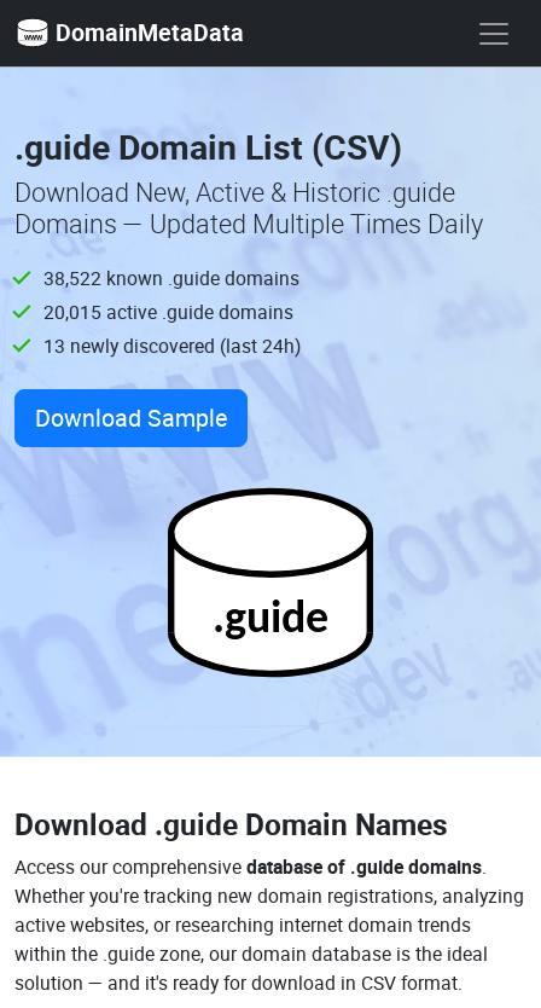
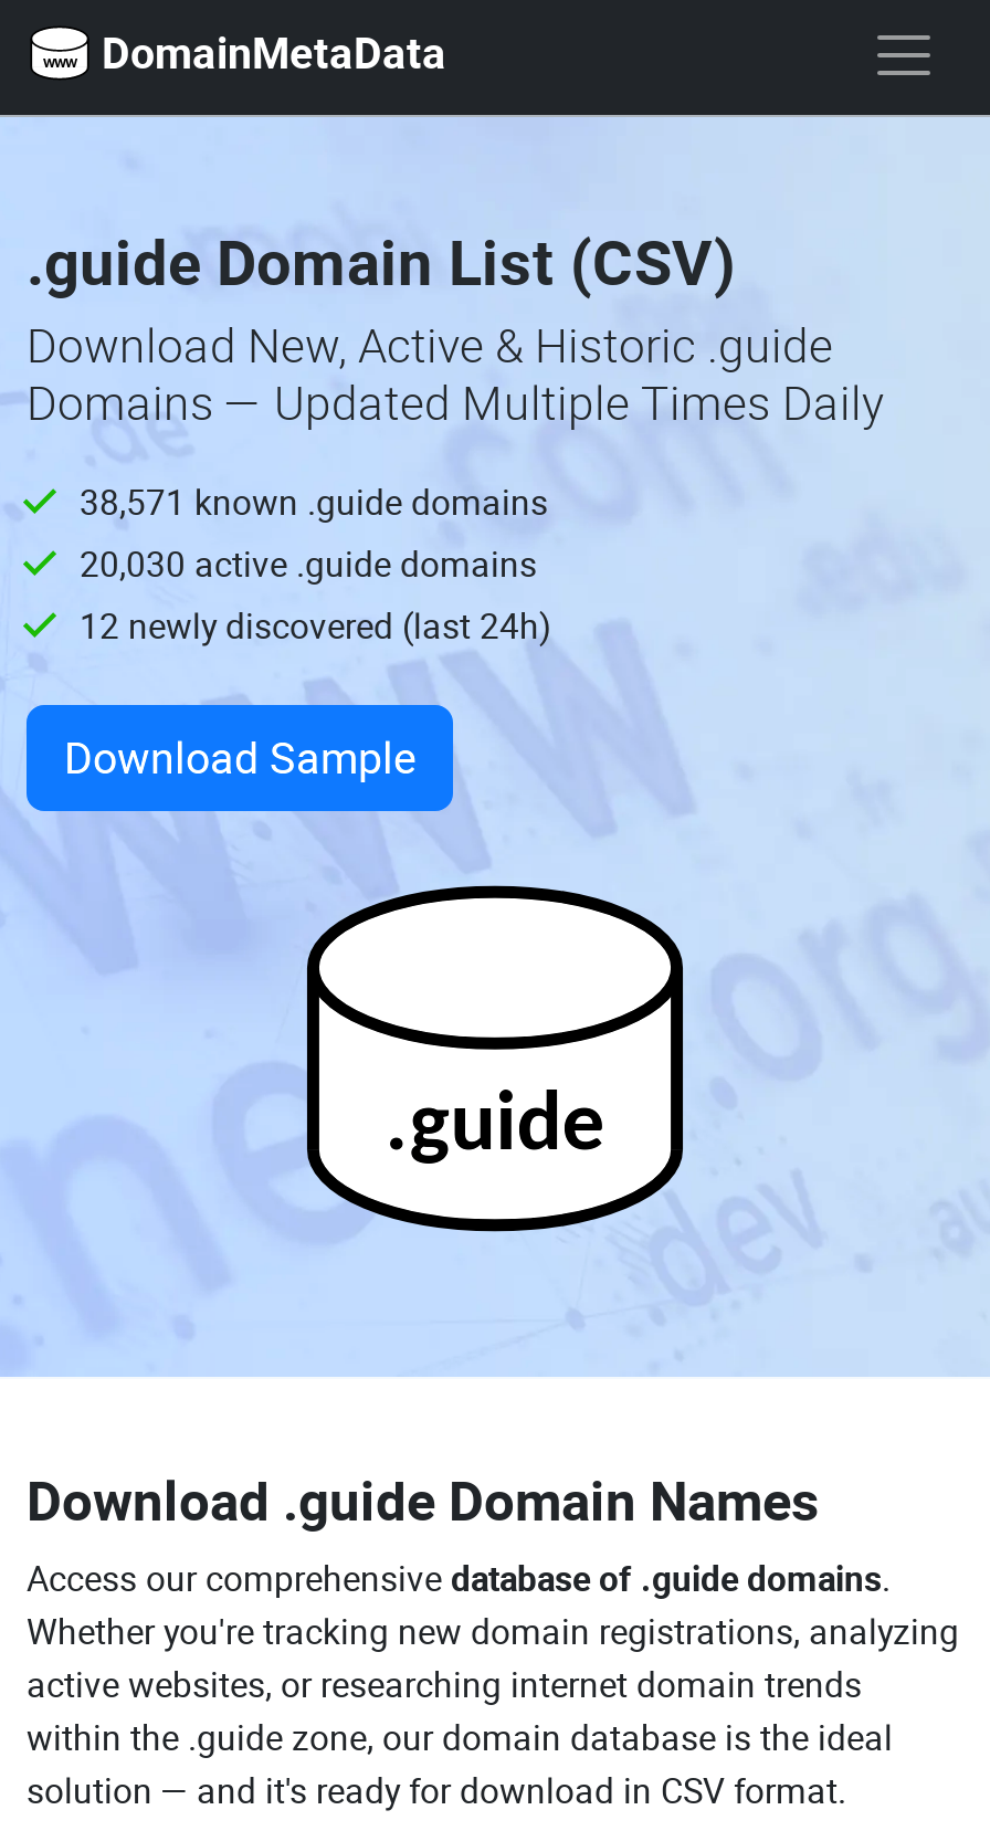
- 38,522 known .guide domains
+ 38,571 known .guide domains

- 20,015 active .guide domains
+ 20,030 active .guide domains

- 13 newly discovered (last 24h)
+ 12 newly discovered (last 24h)
